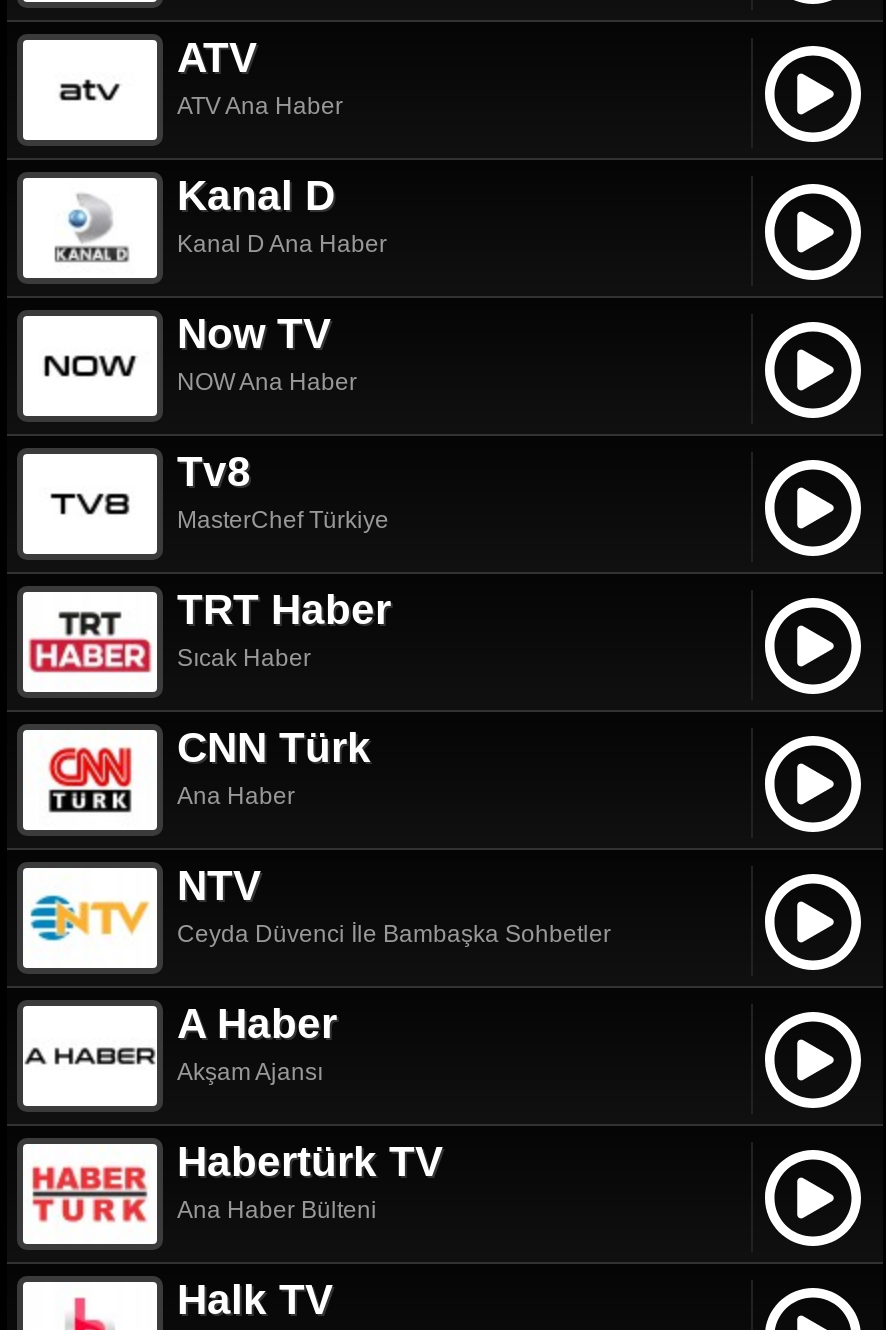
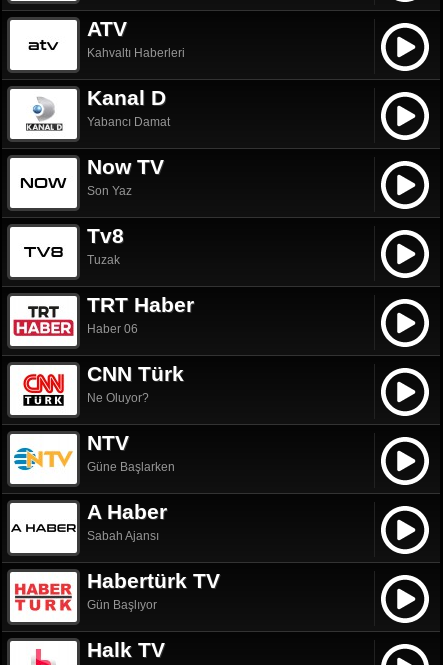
- ATV Ana Haber
+ Kahvaltı Haberleri

- Kanal D Ana Haber
+ Yabancı Damat

- NOW Ana Haber
+ Son Yaz

- MasterChef Türkiye
+ Tuzak

- Sıcak Haber
+ Haber 06

- Ana Haber
+ Ne Oluyor?

- Ceyda Düvenci İle Bambaşka Sohbetler
+ Güne Başlarken

- Akşam Ajansı
+ Sabah Ajansı

- Ana Haber Bülteni
+ Gün Başlıyor
